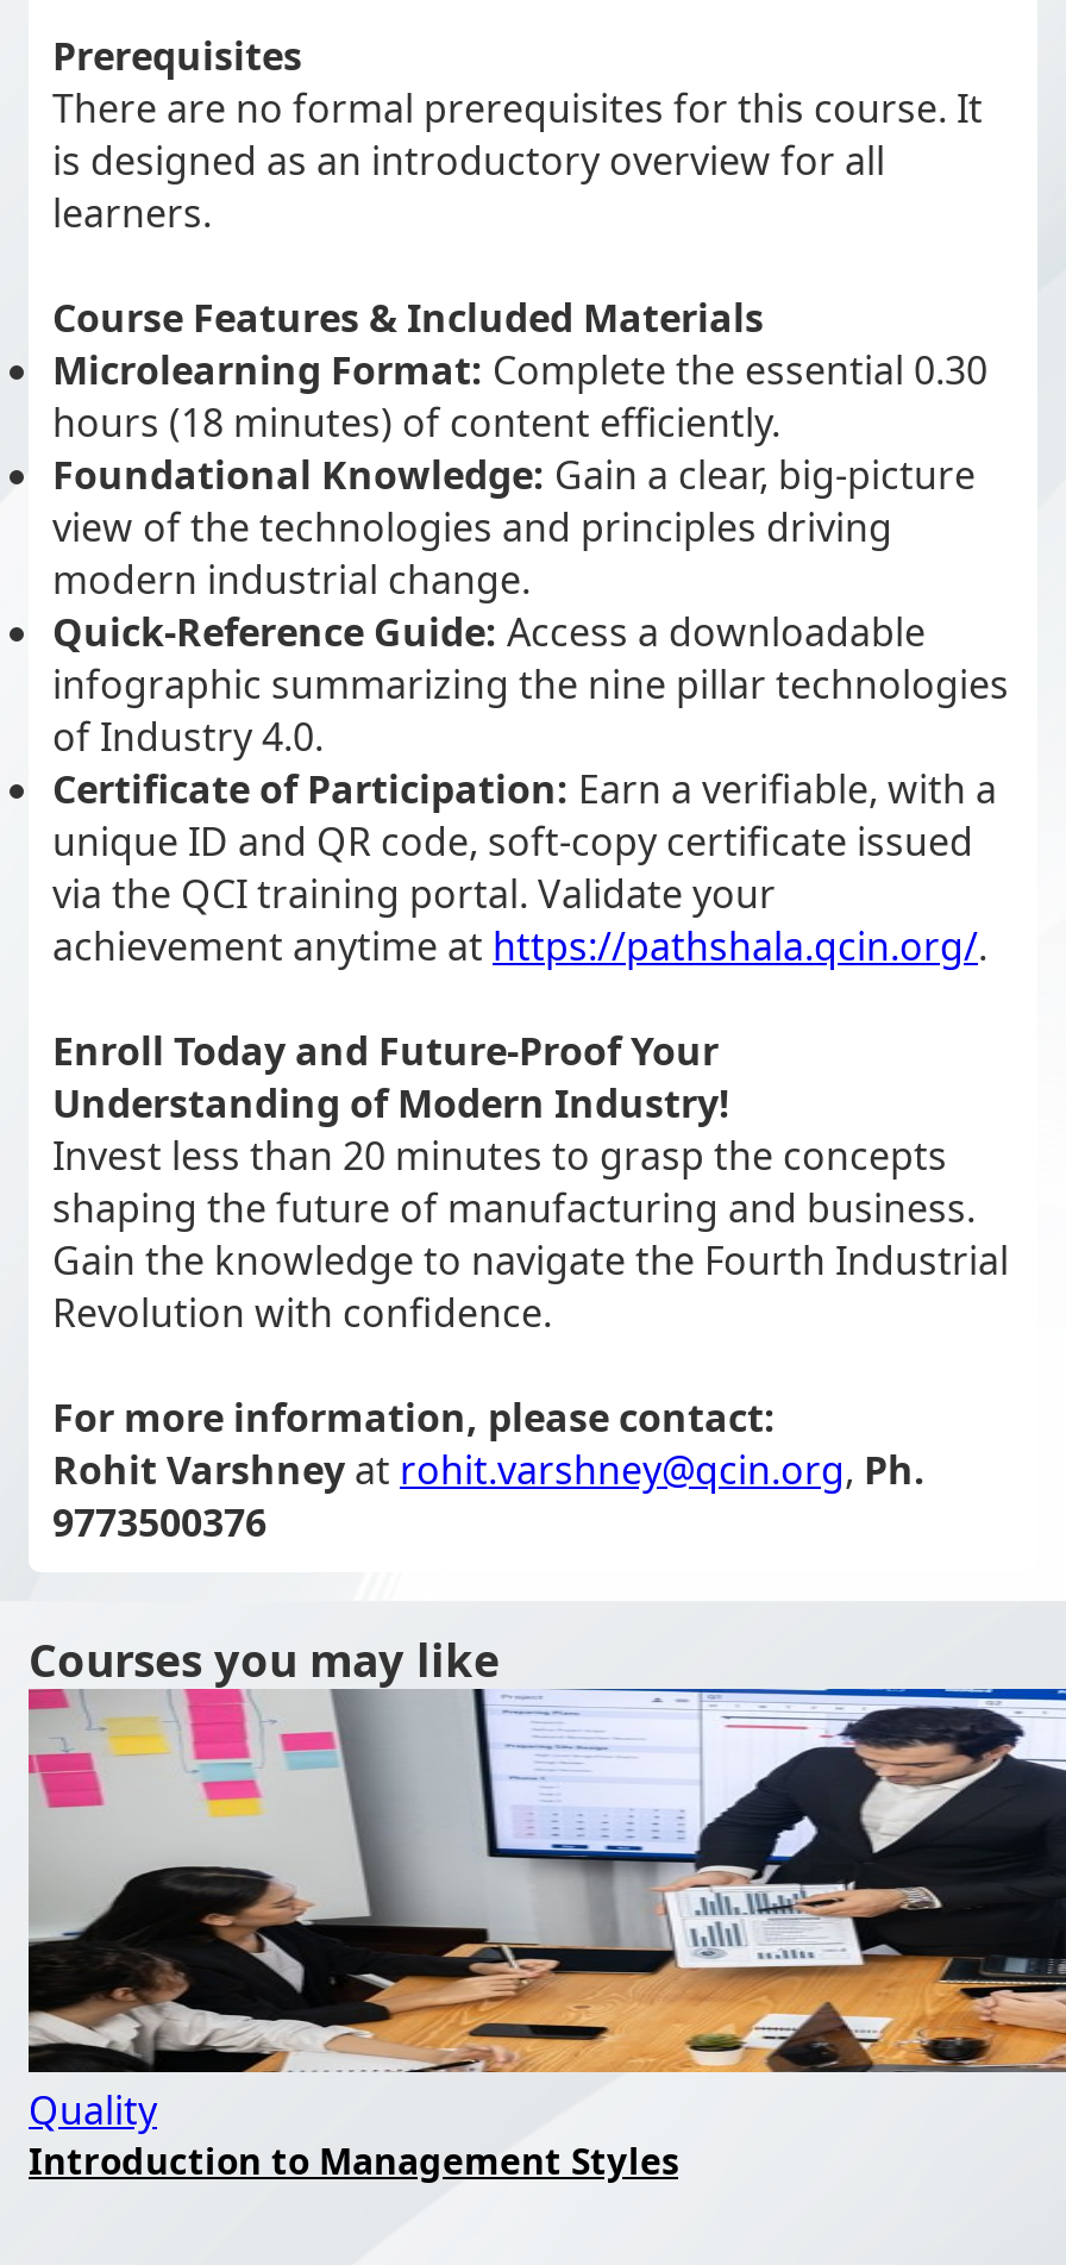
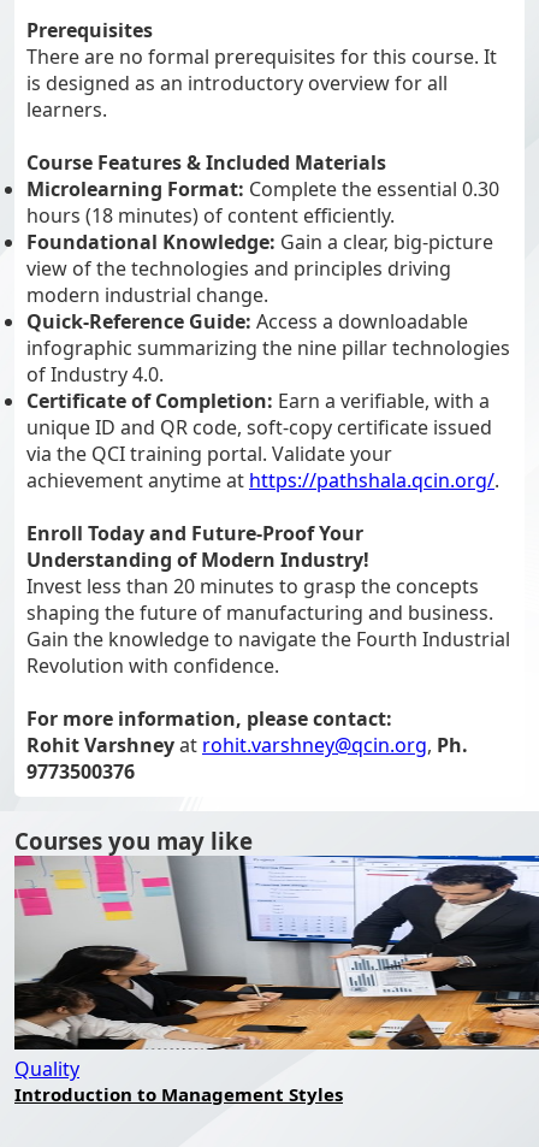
- Certificate of Participation: Earn a verifiable, with a
+ Certificate of Completion: Earn a verifiable, with a
